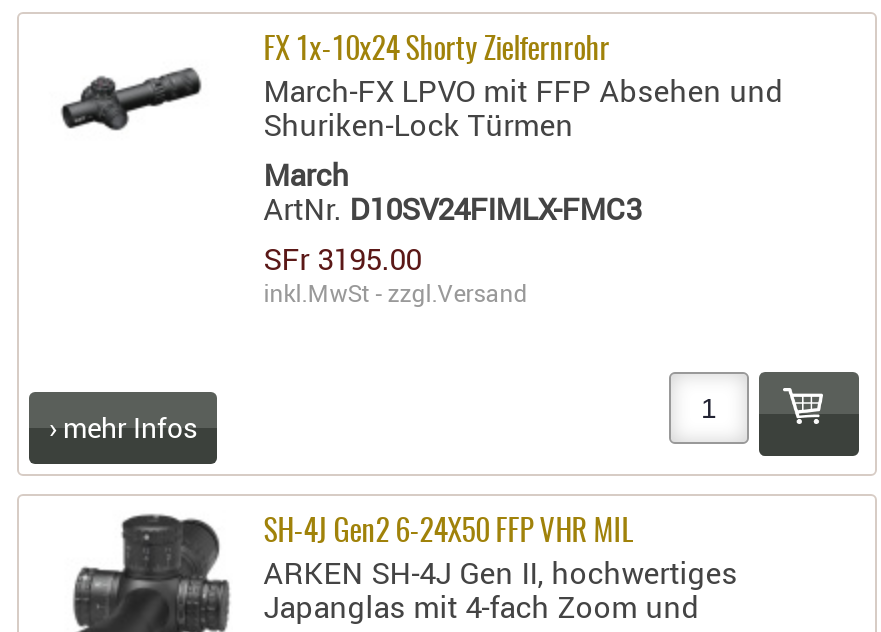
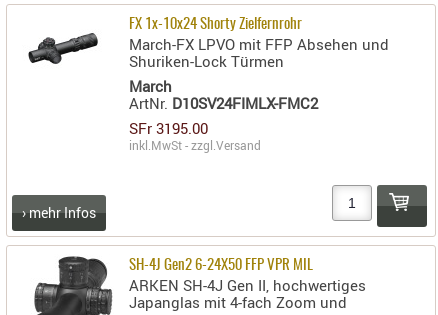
- ArtNr.D10SV24FIMLX-FMC3
+ ArtNr.D10SV24FIMLX-FMC2

- SH-4J Gen2 6-24X50 FFP VHR MIL
+ SH-4J Gen2 6-24X50 FFP VPR MIL
